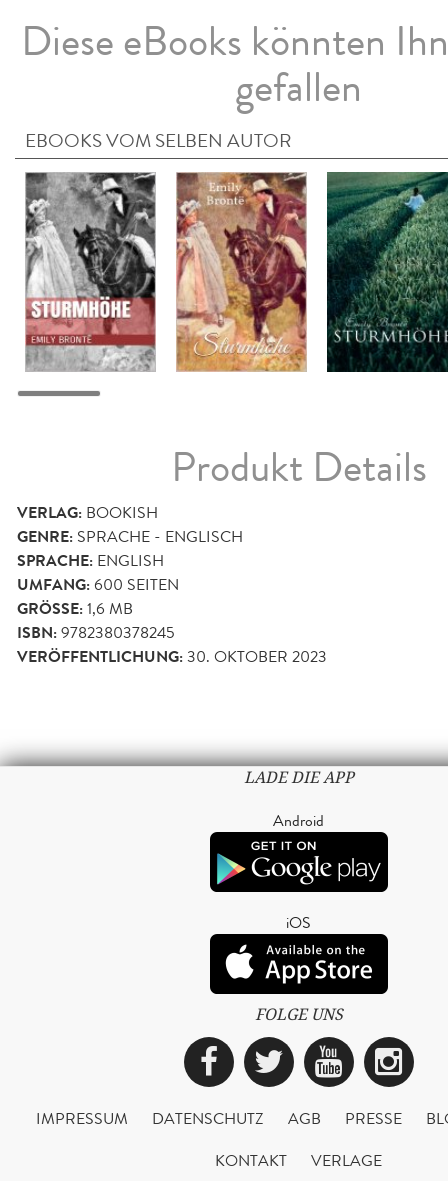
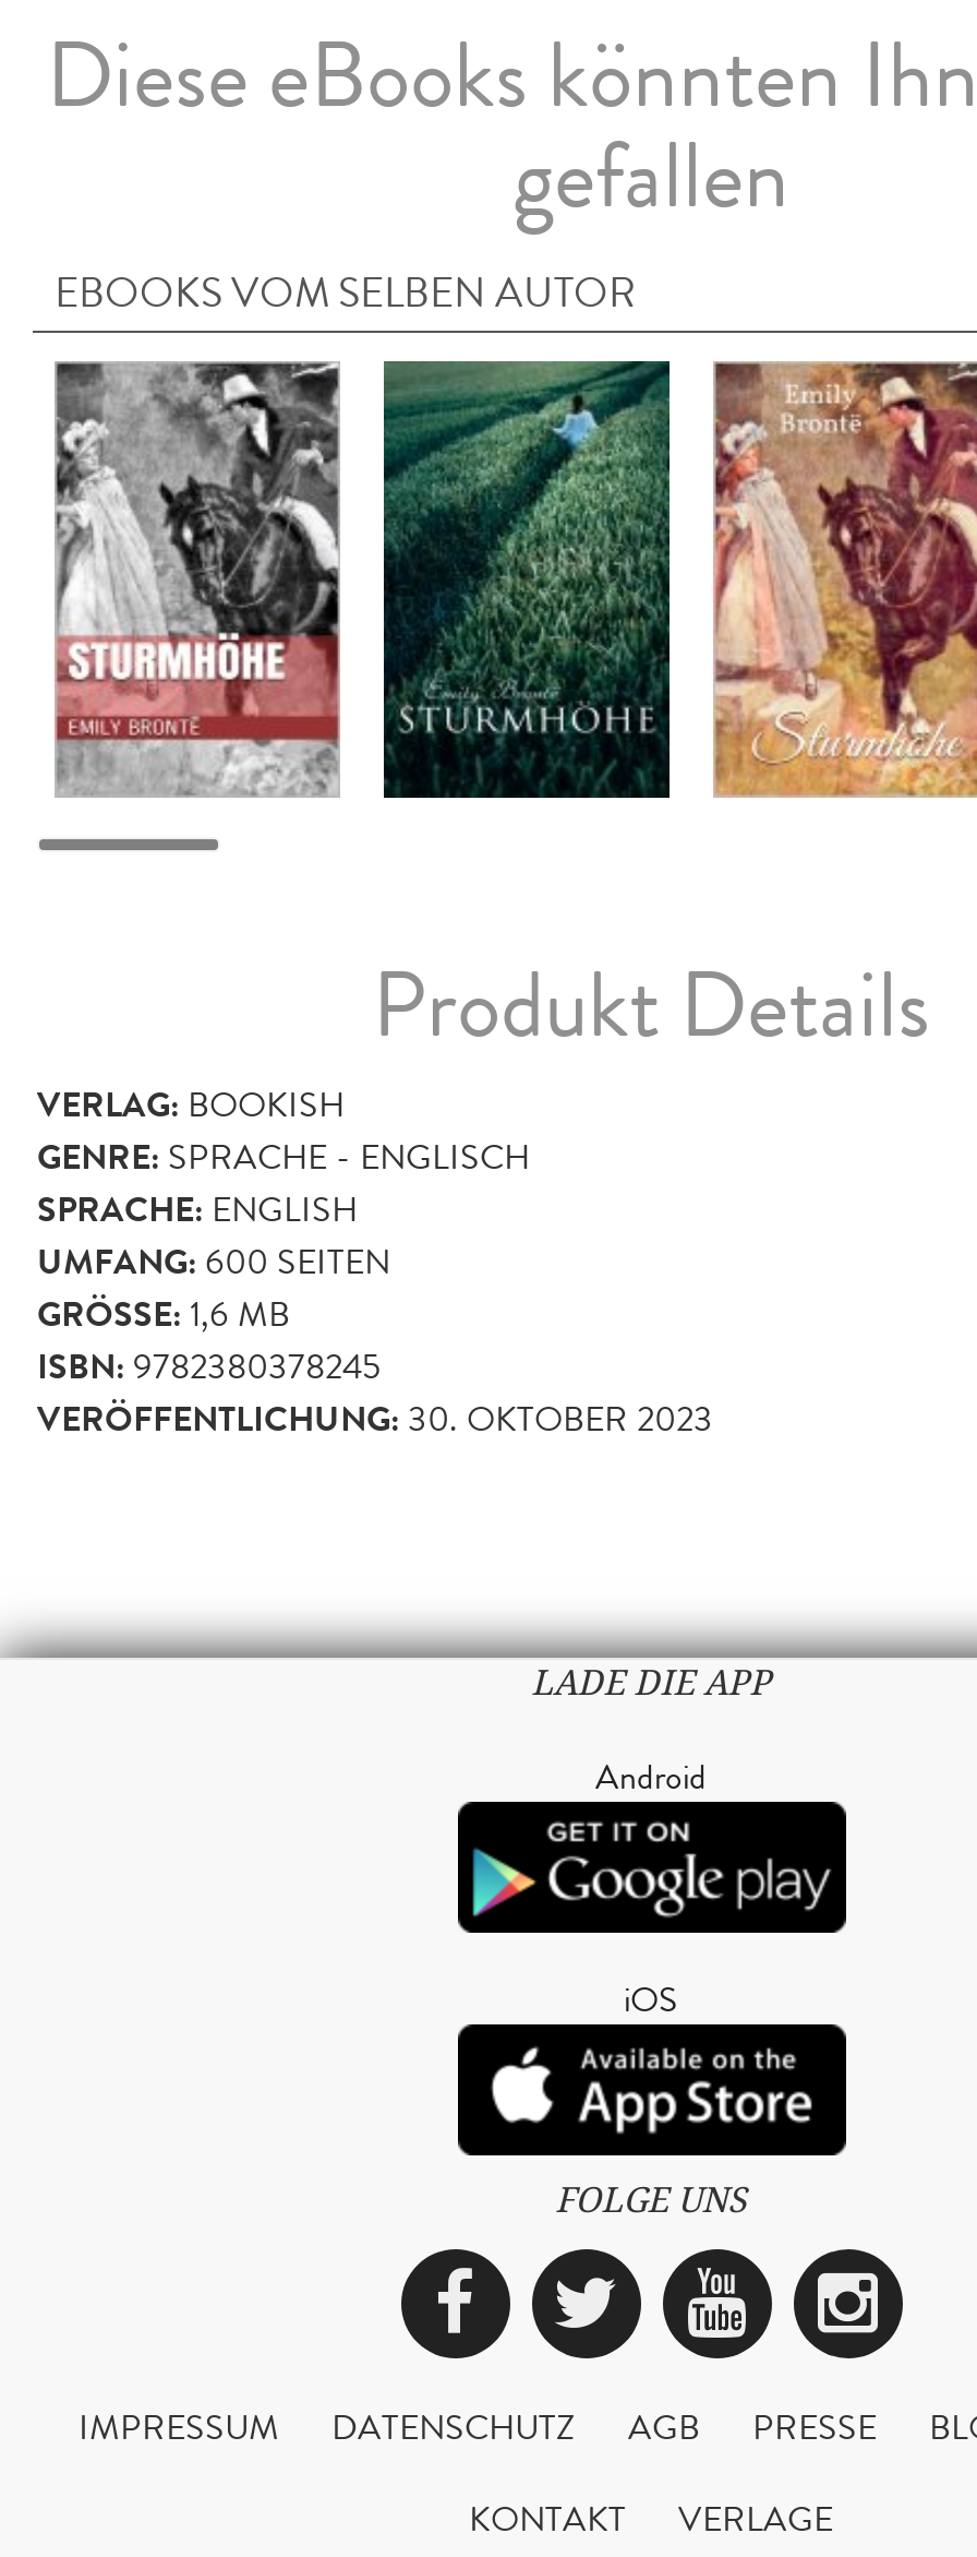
- [image]
+ [image]

- [image]
+ [image]
